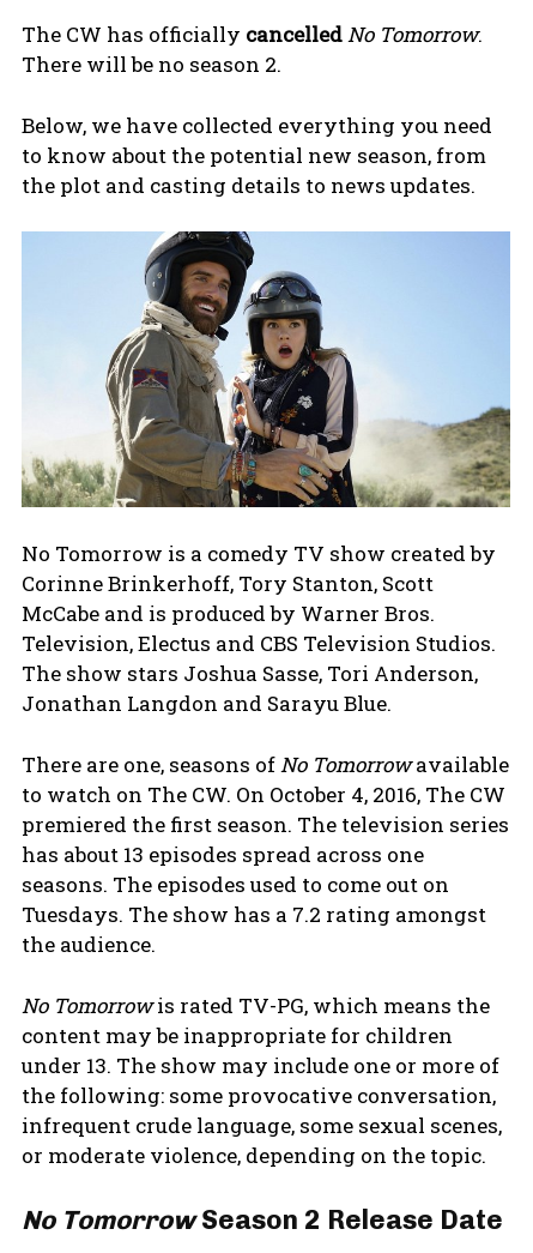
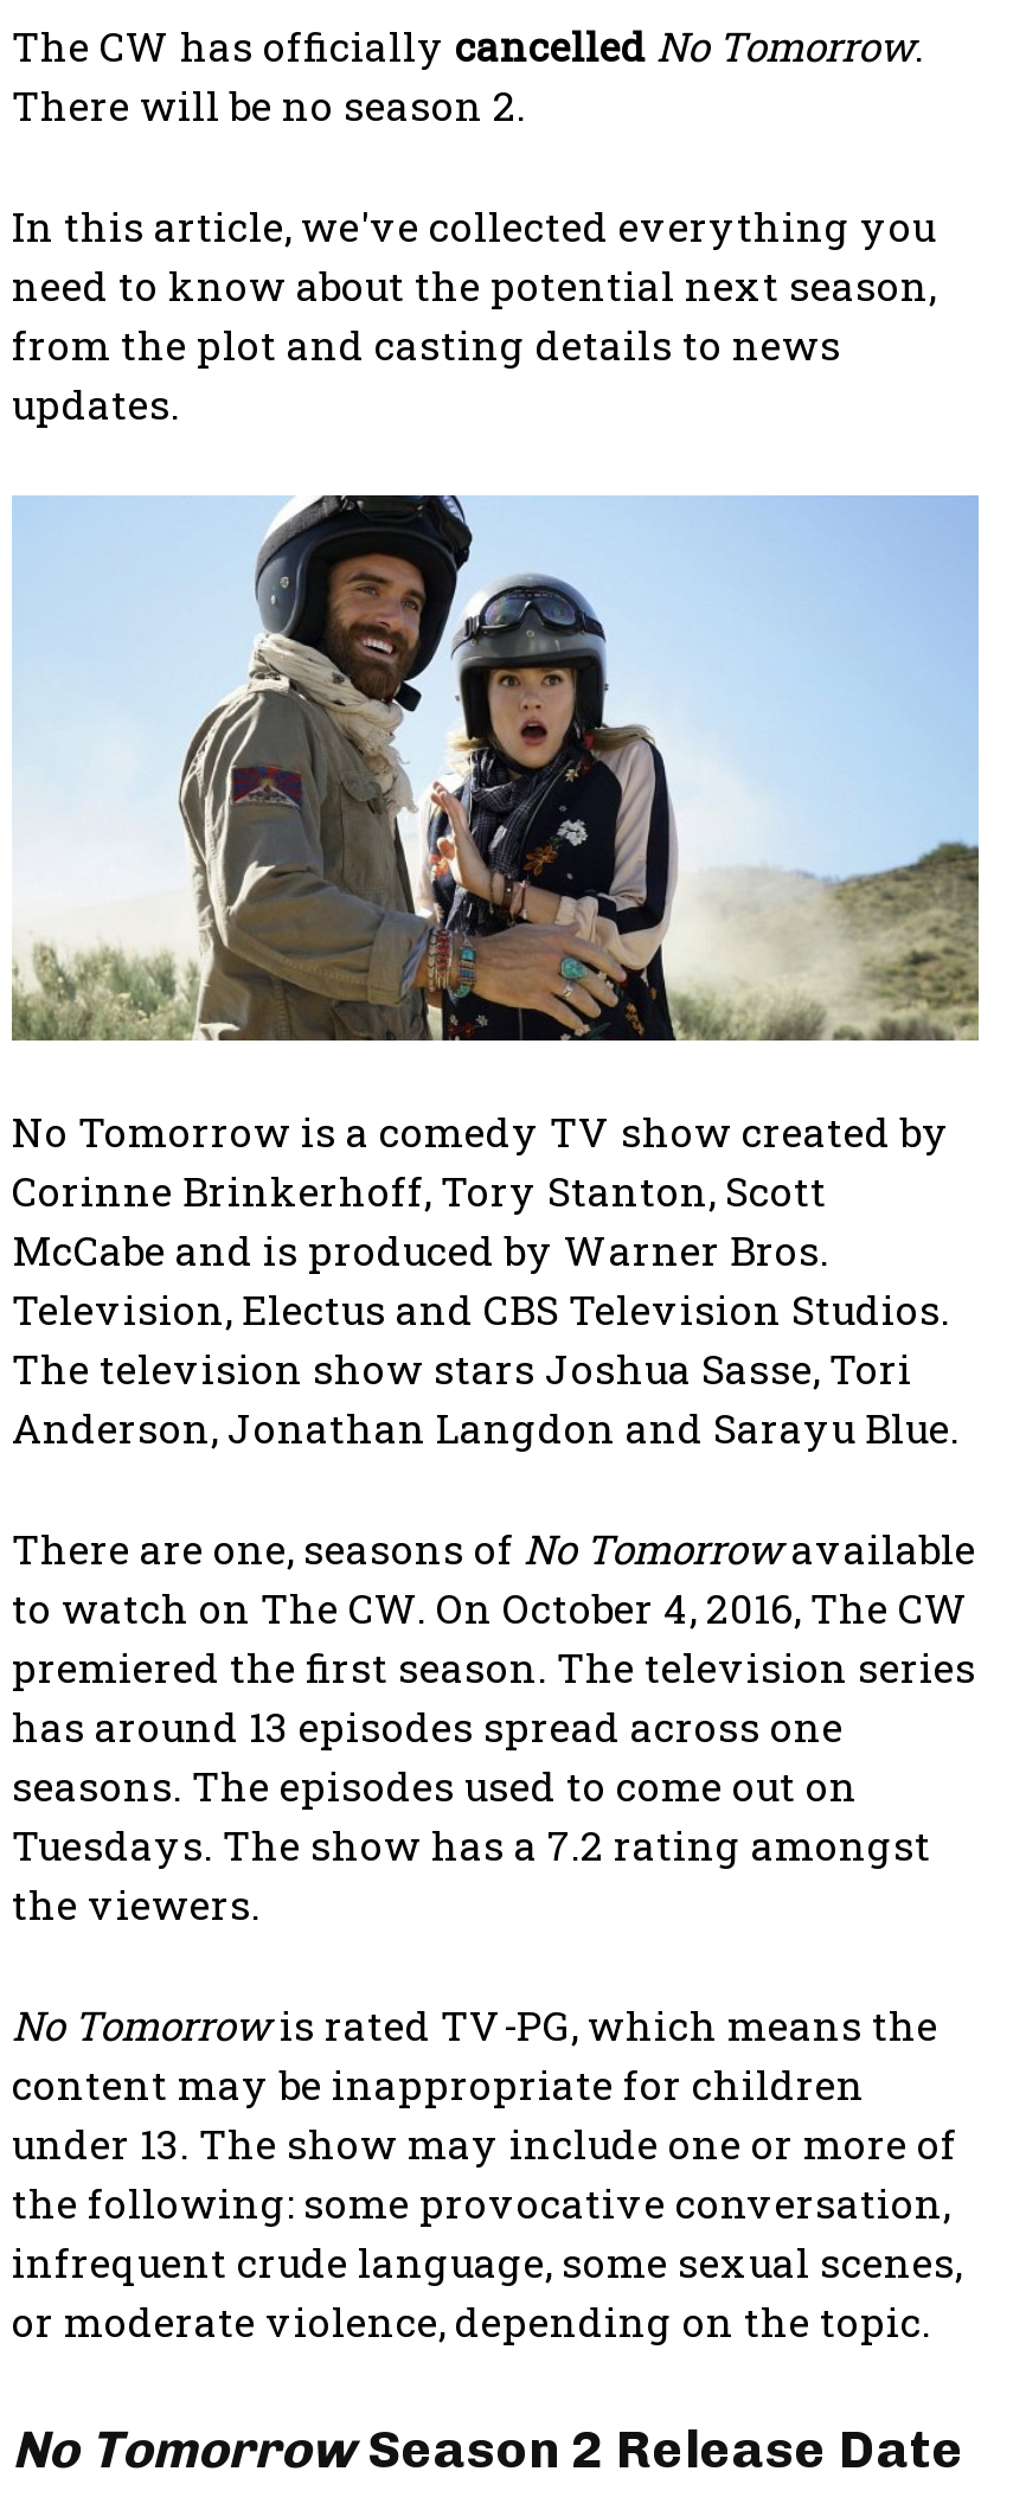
- Below, we have collected everything you need
- to know about the potential new season, from
- the plot and casting details to news updates.
+ In this article, we've collected everything you
+ need to know about the potential next season,
+ from the plot and casting details to news
+ updates.

- The show stars Joshua Sasse, Tori Anderson,
- Jonathan Langdon and Sarayu Blue.
+ The television show stars Joshua Sasse, Tori
+ Anderson, Jonathan Langdon and Sarayu Blue.

- has about 13 episodes spread across one
+ has around 13 episodes spread across one

- the audience.
+ the viewers.
